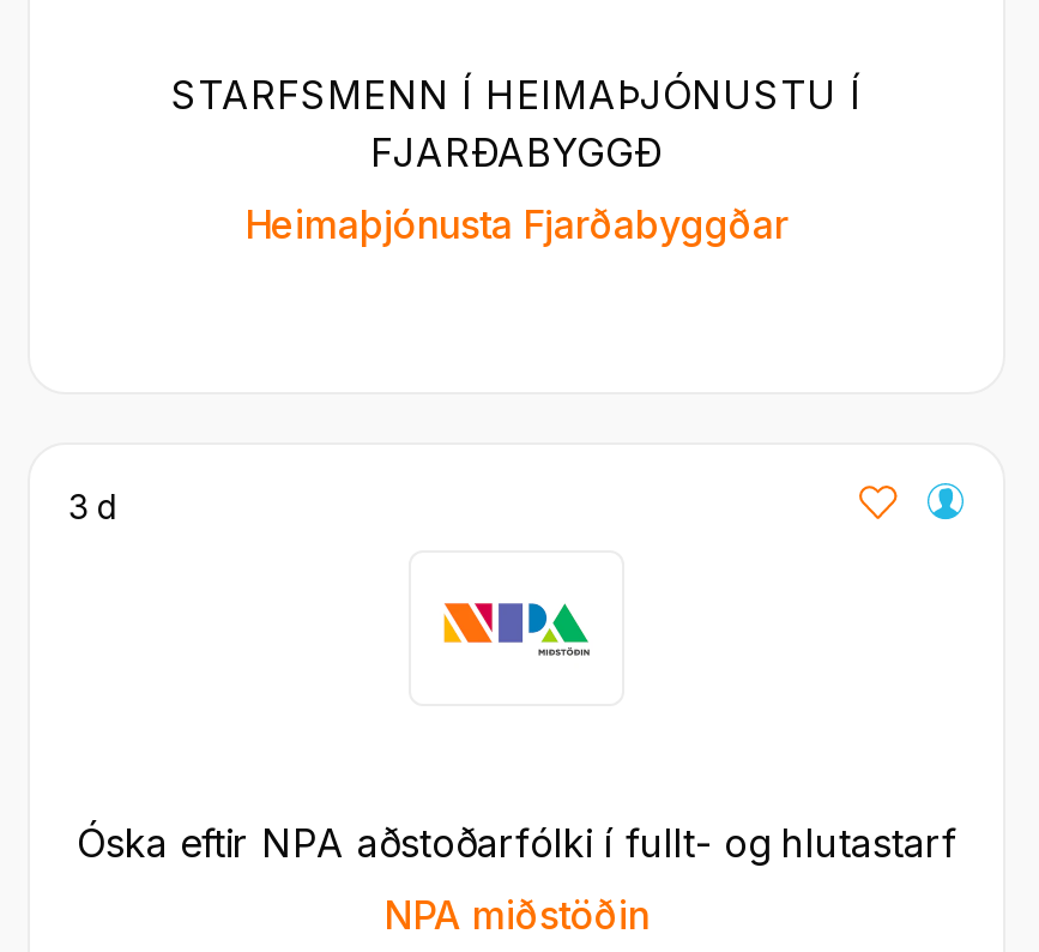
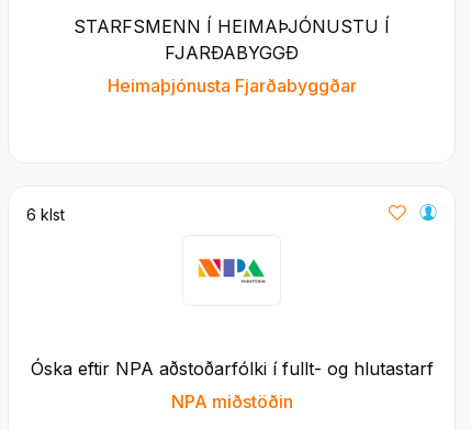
- 3 d
+ 6 klst
